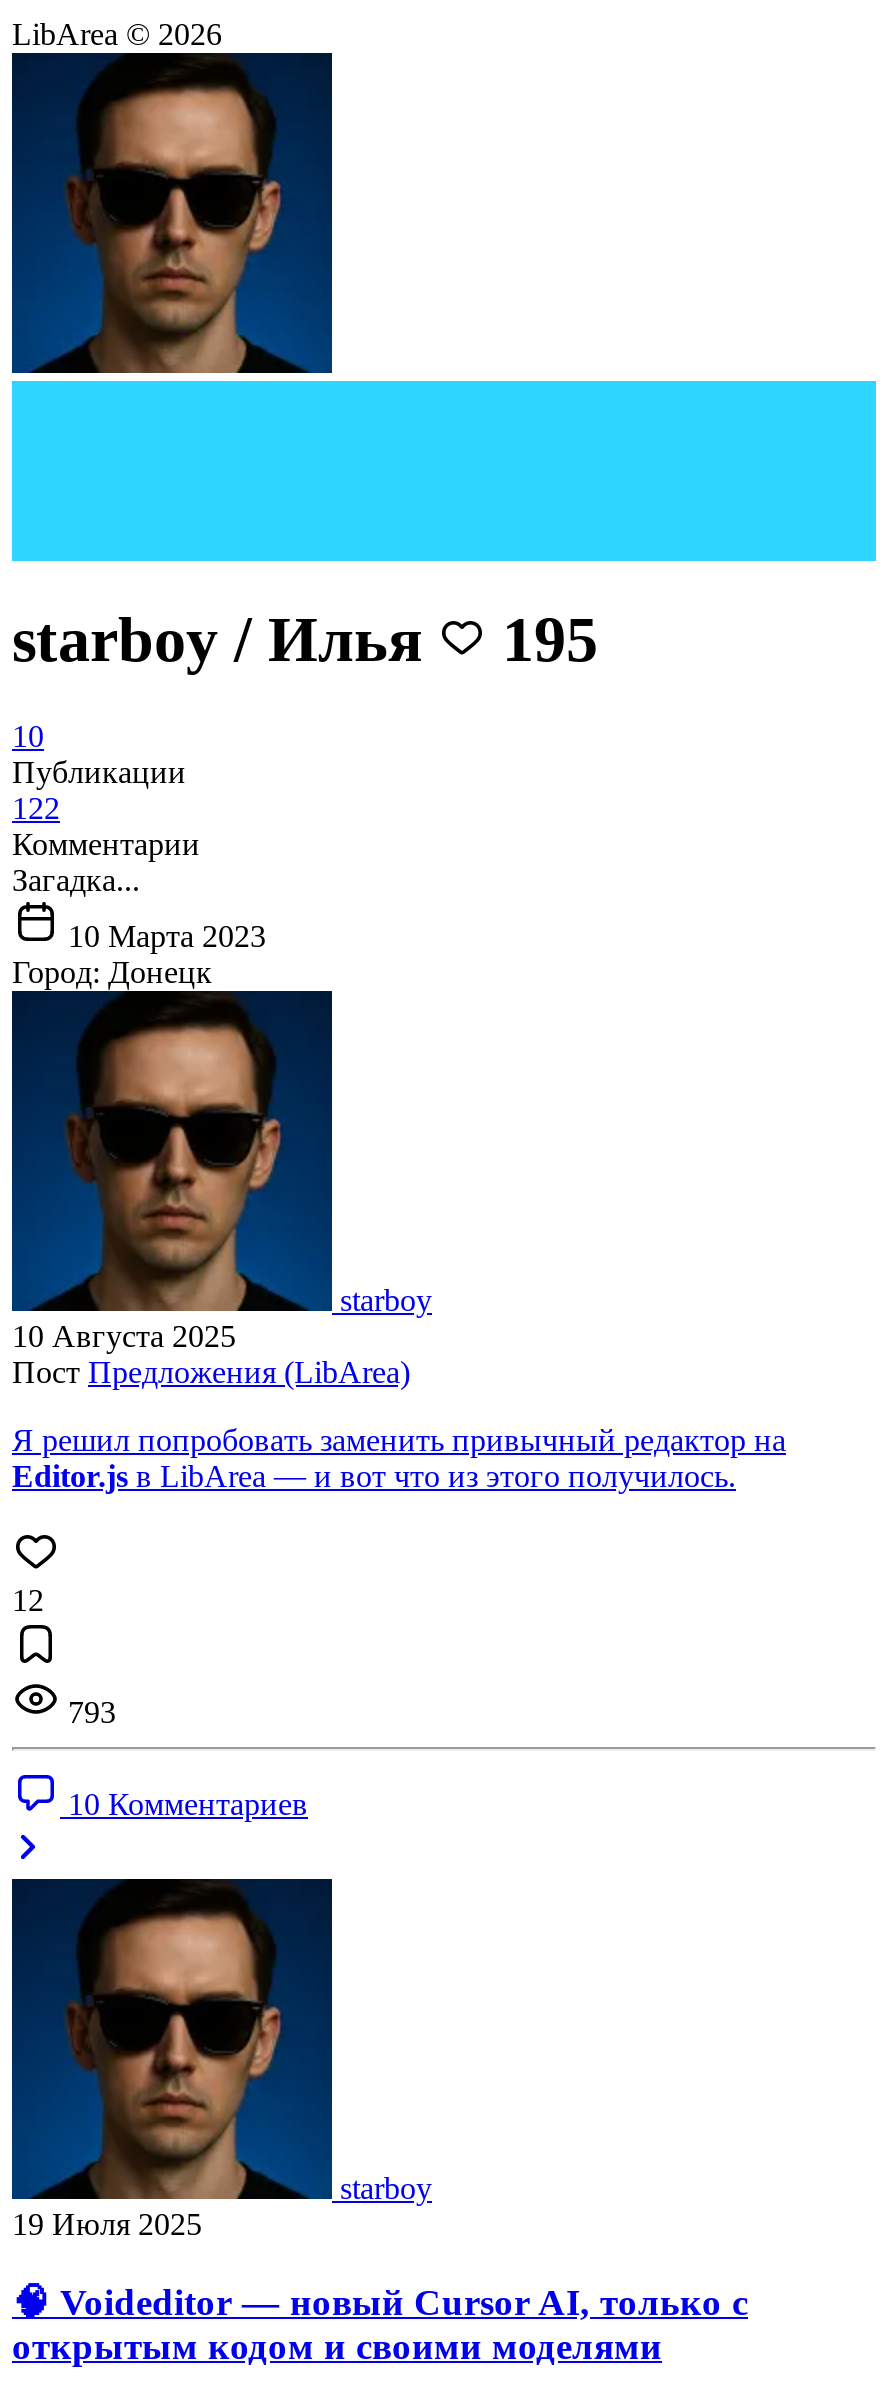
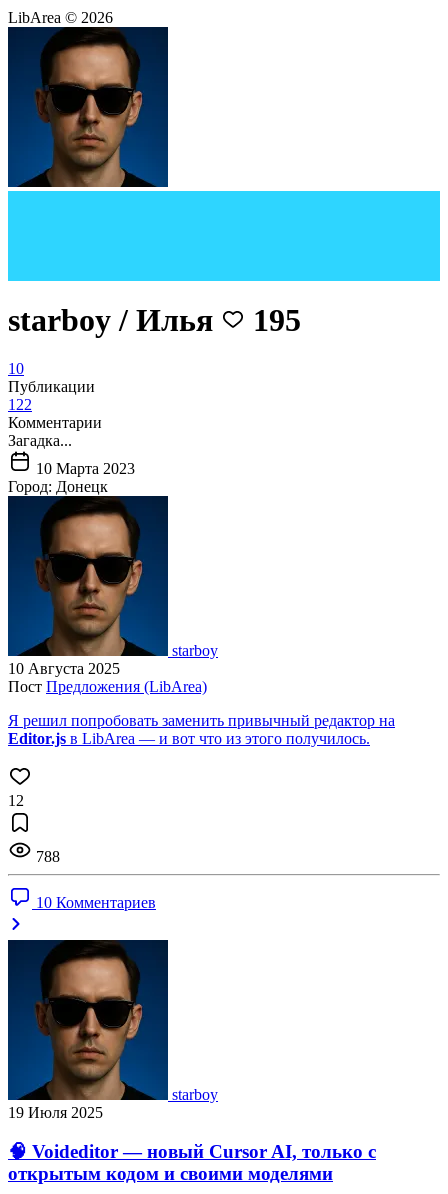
- 793
+ 788
